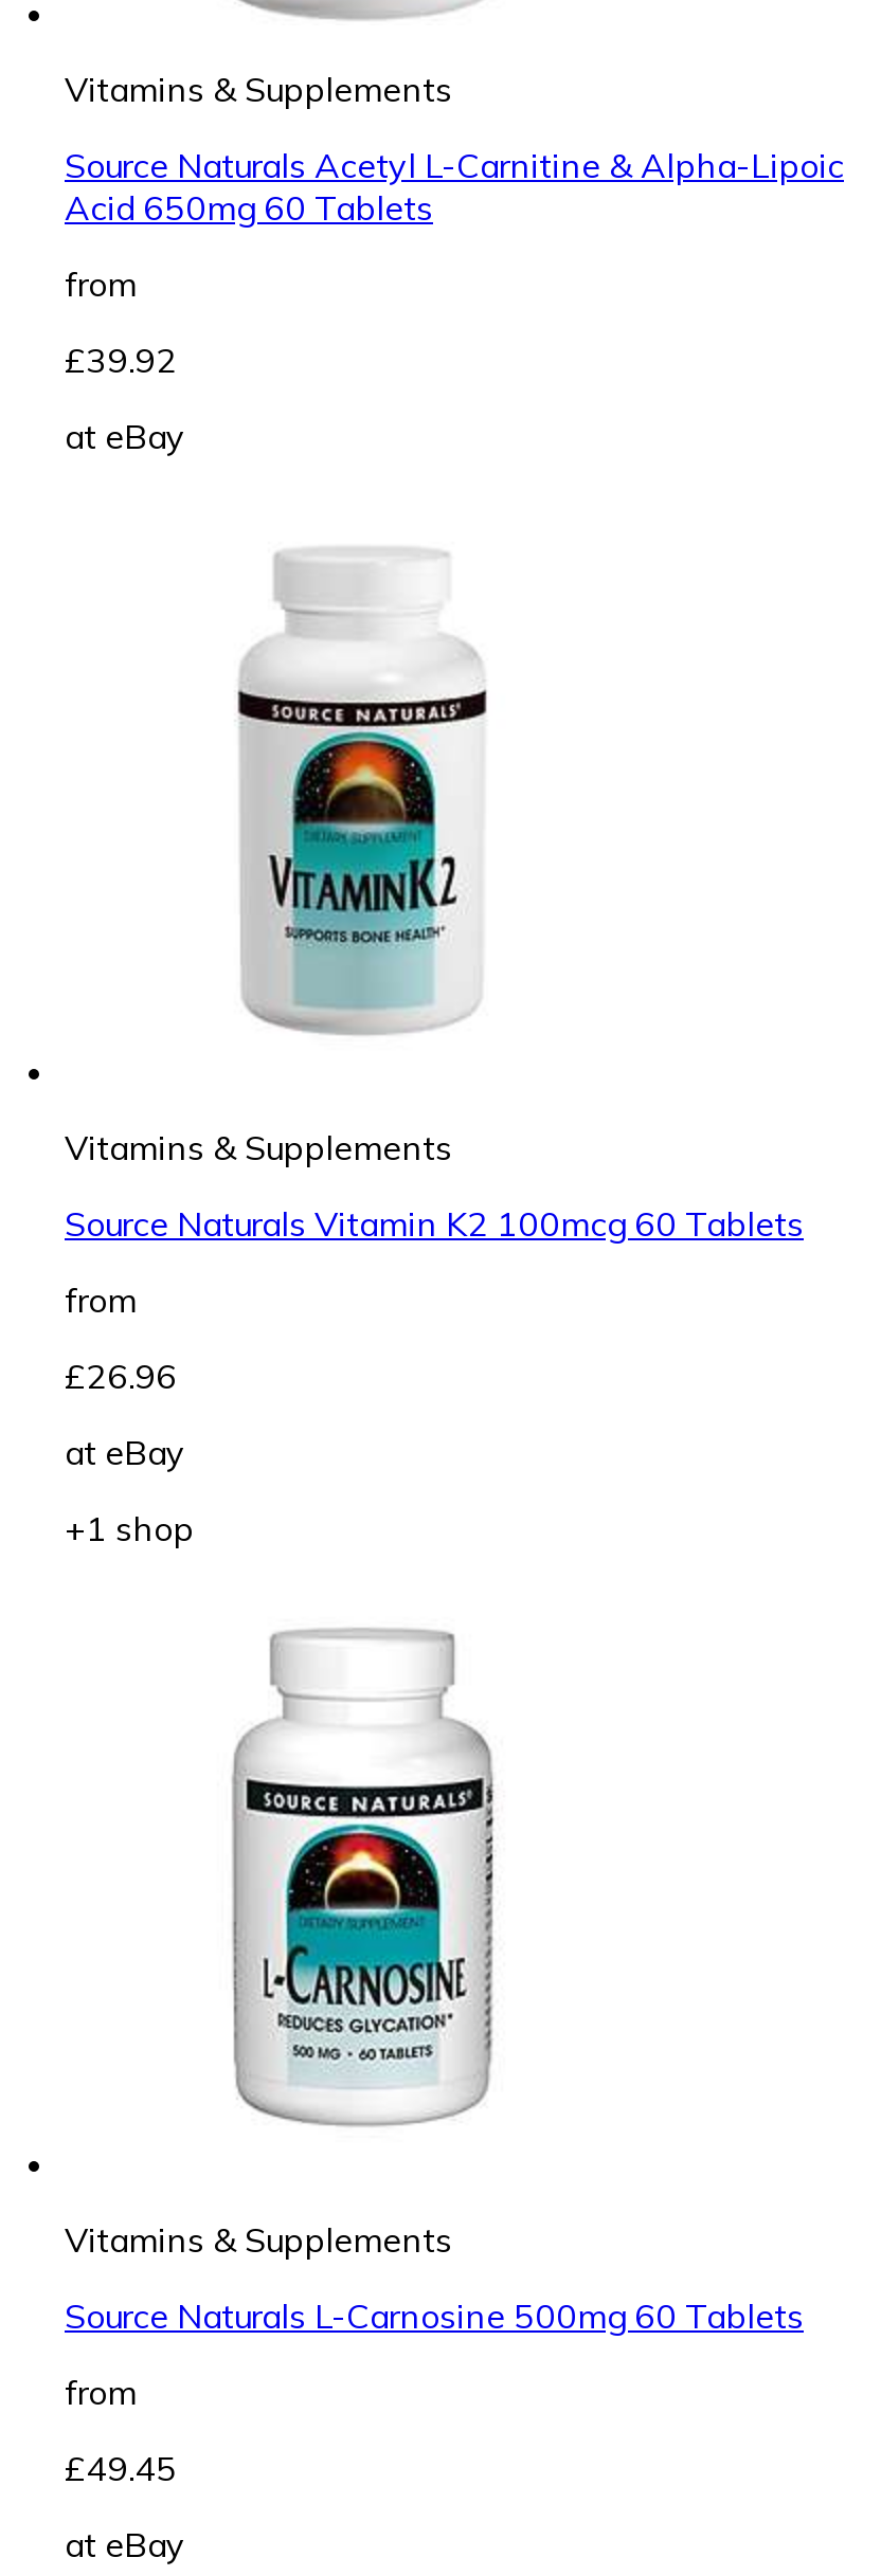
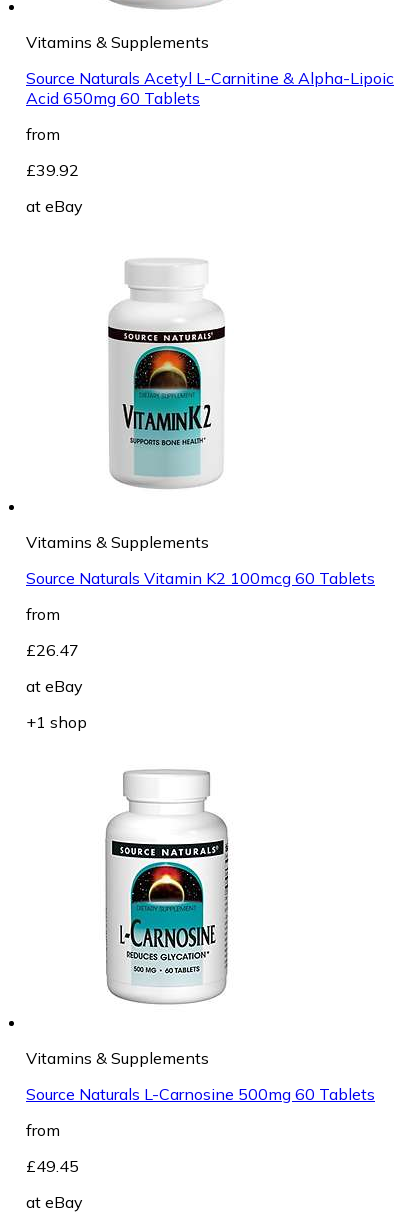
- £26.96
+ £26.47
